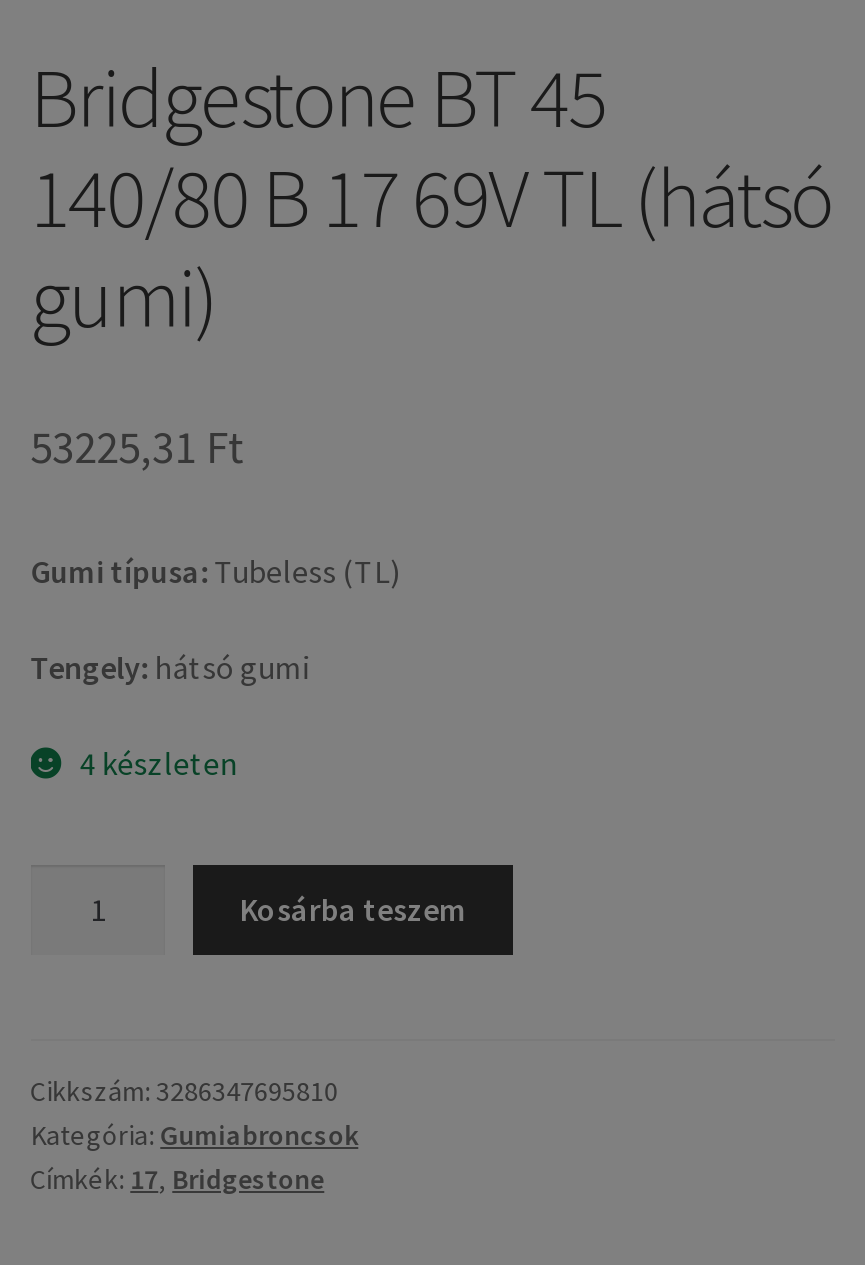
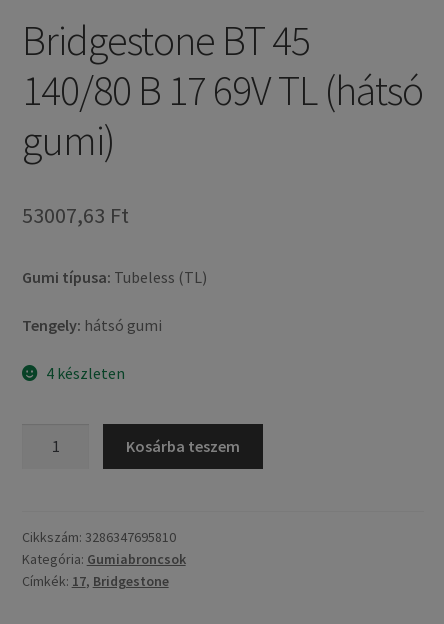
- 53225,31 Ft
+ 53007,63 Ft
